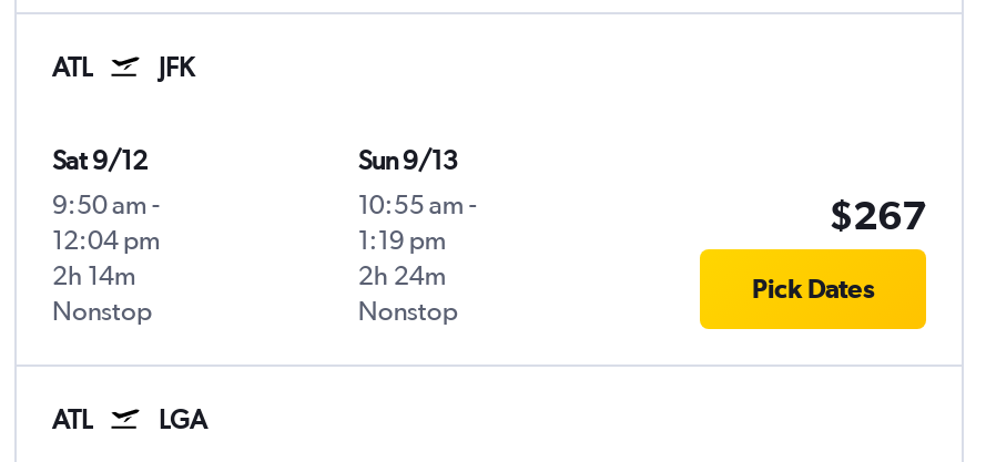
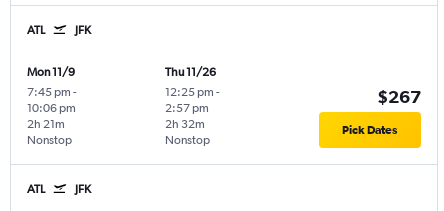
- Sat 9/12
- 9:50 am -
- 12:04 pm
+ Mon 11/9
+ 7:45 pm -
+ 10:06 pm

- Sun 9/13
- 10:55 am -
- 1:19 pm
+ Thu 11/26
+ 12:25 pm -
+ 2:57 pm

- 2h 14m
+ 2h 21m

- 2h 24m
+ 2h 32m

- LGA
+ JFK
